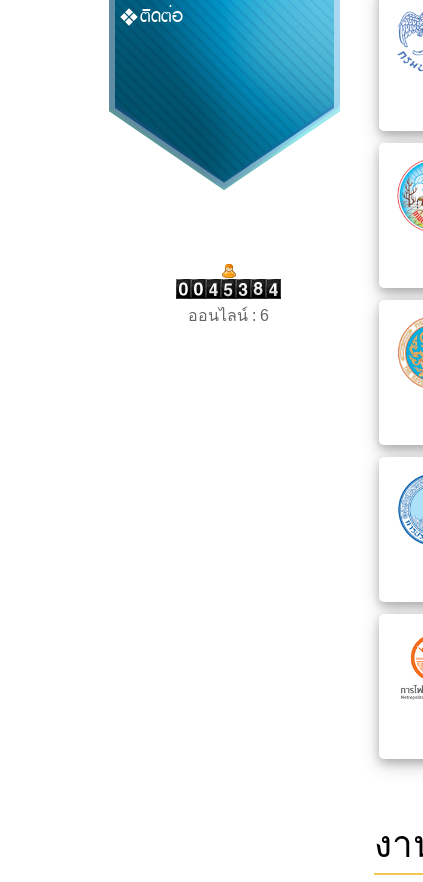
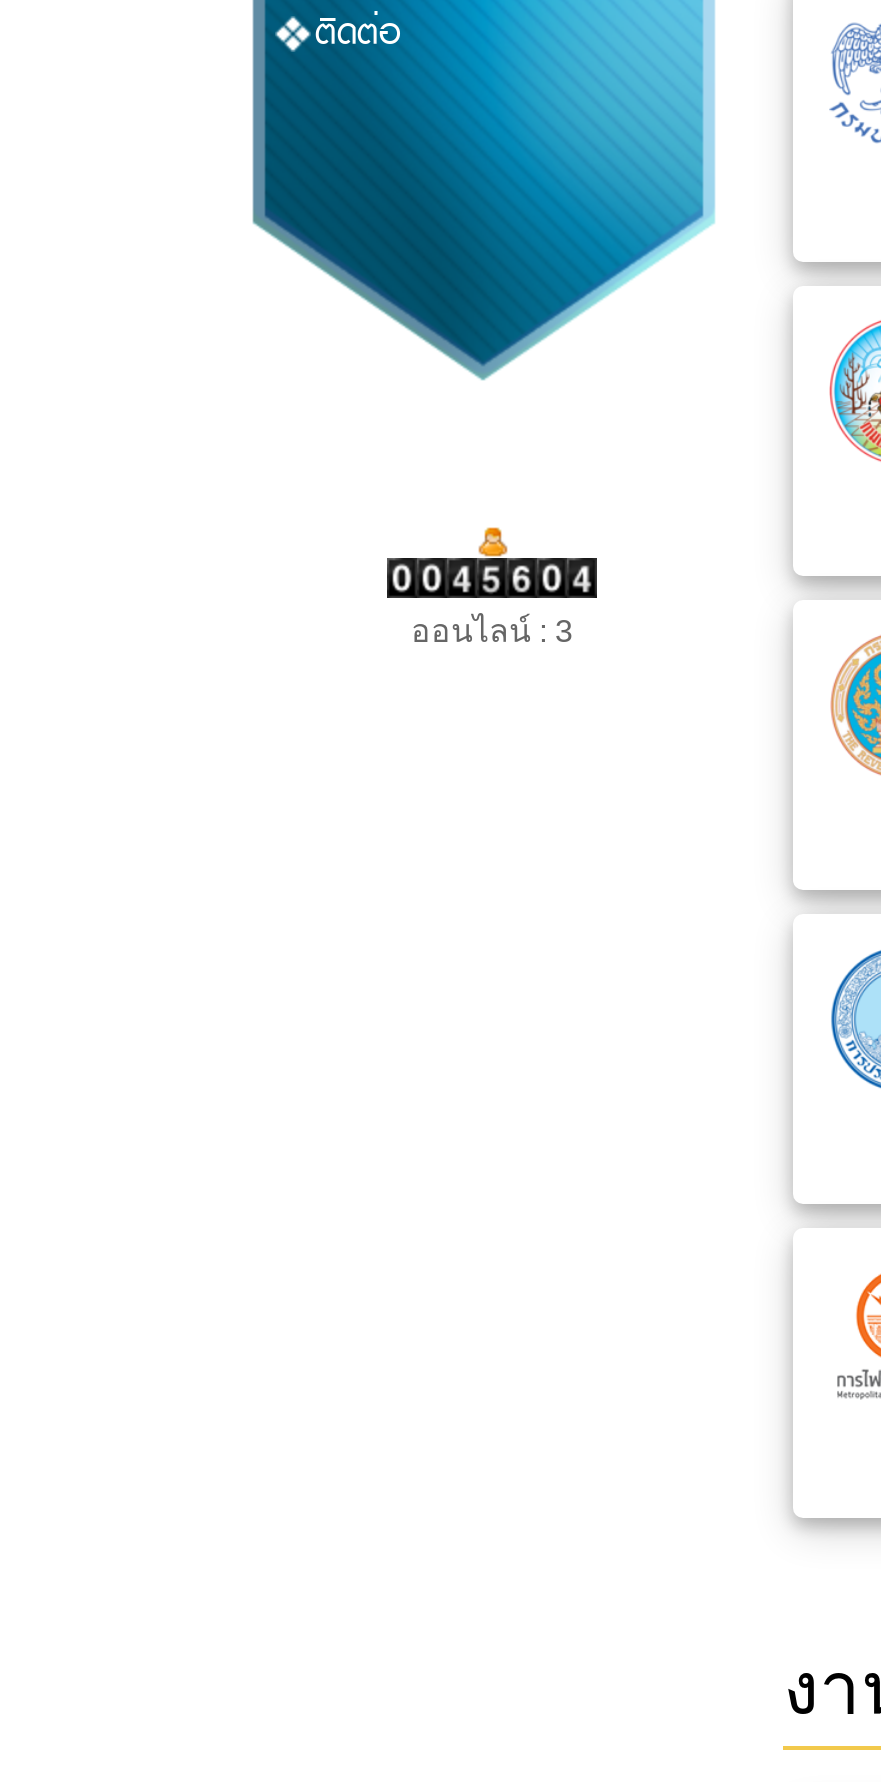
- ออนไลน์ : 6
+ ออนไลน์ : 3
